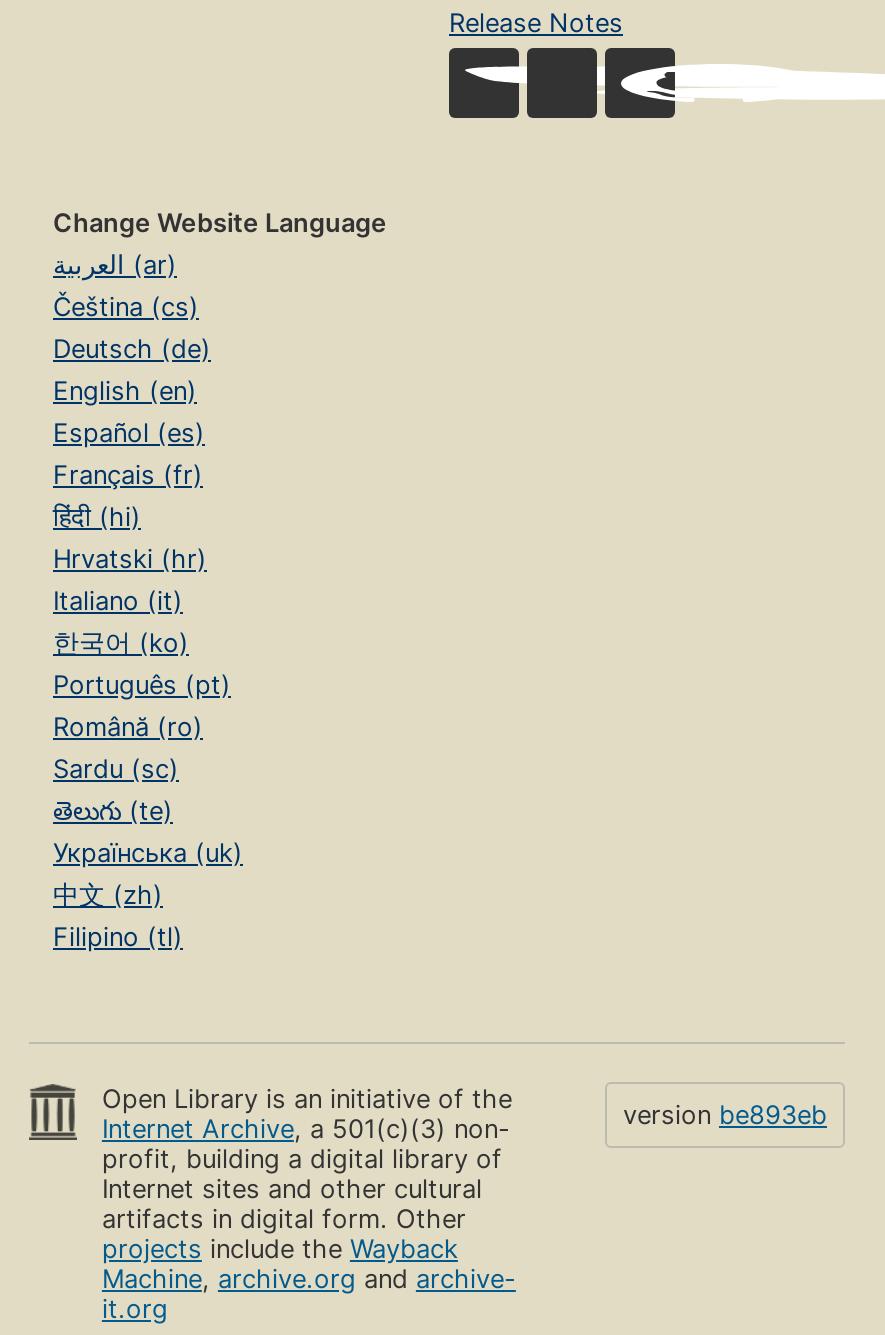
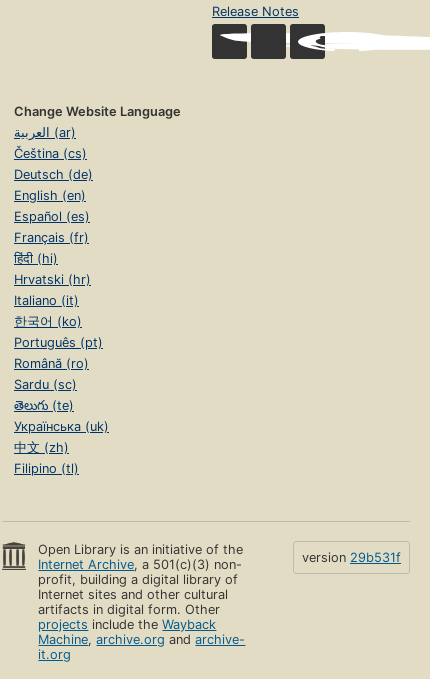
- version be893eb
+ version 29b531f
